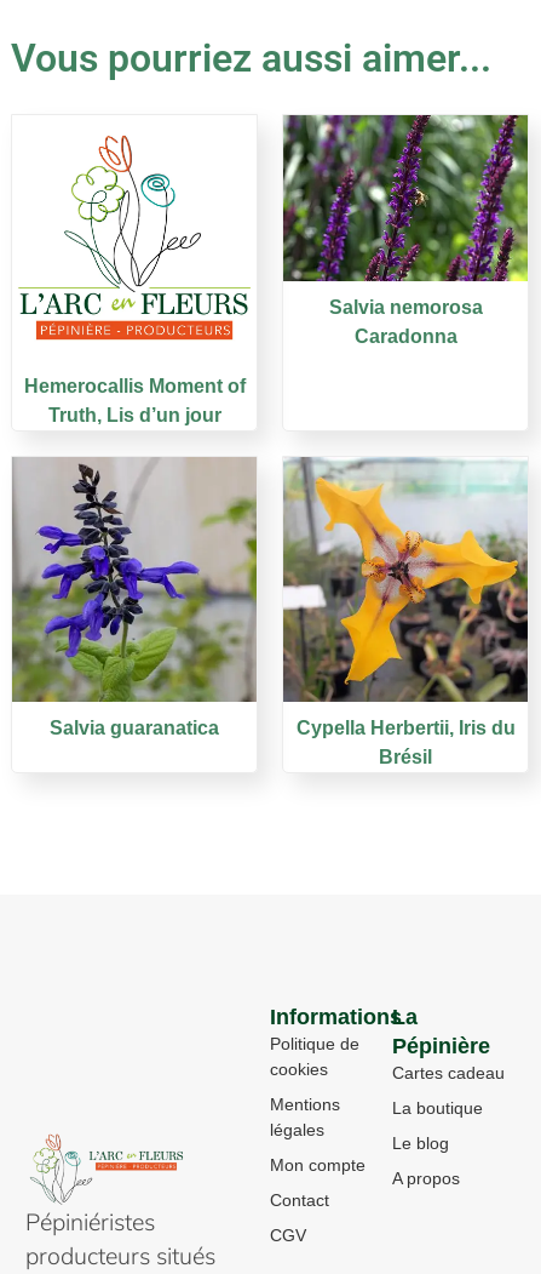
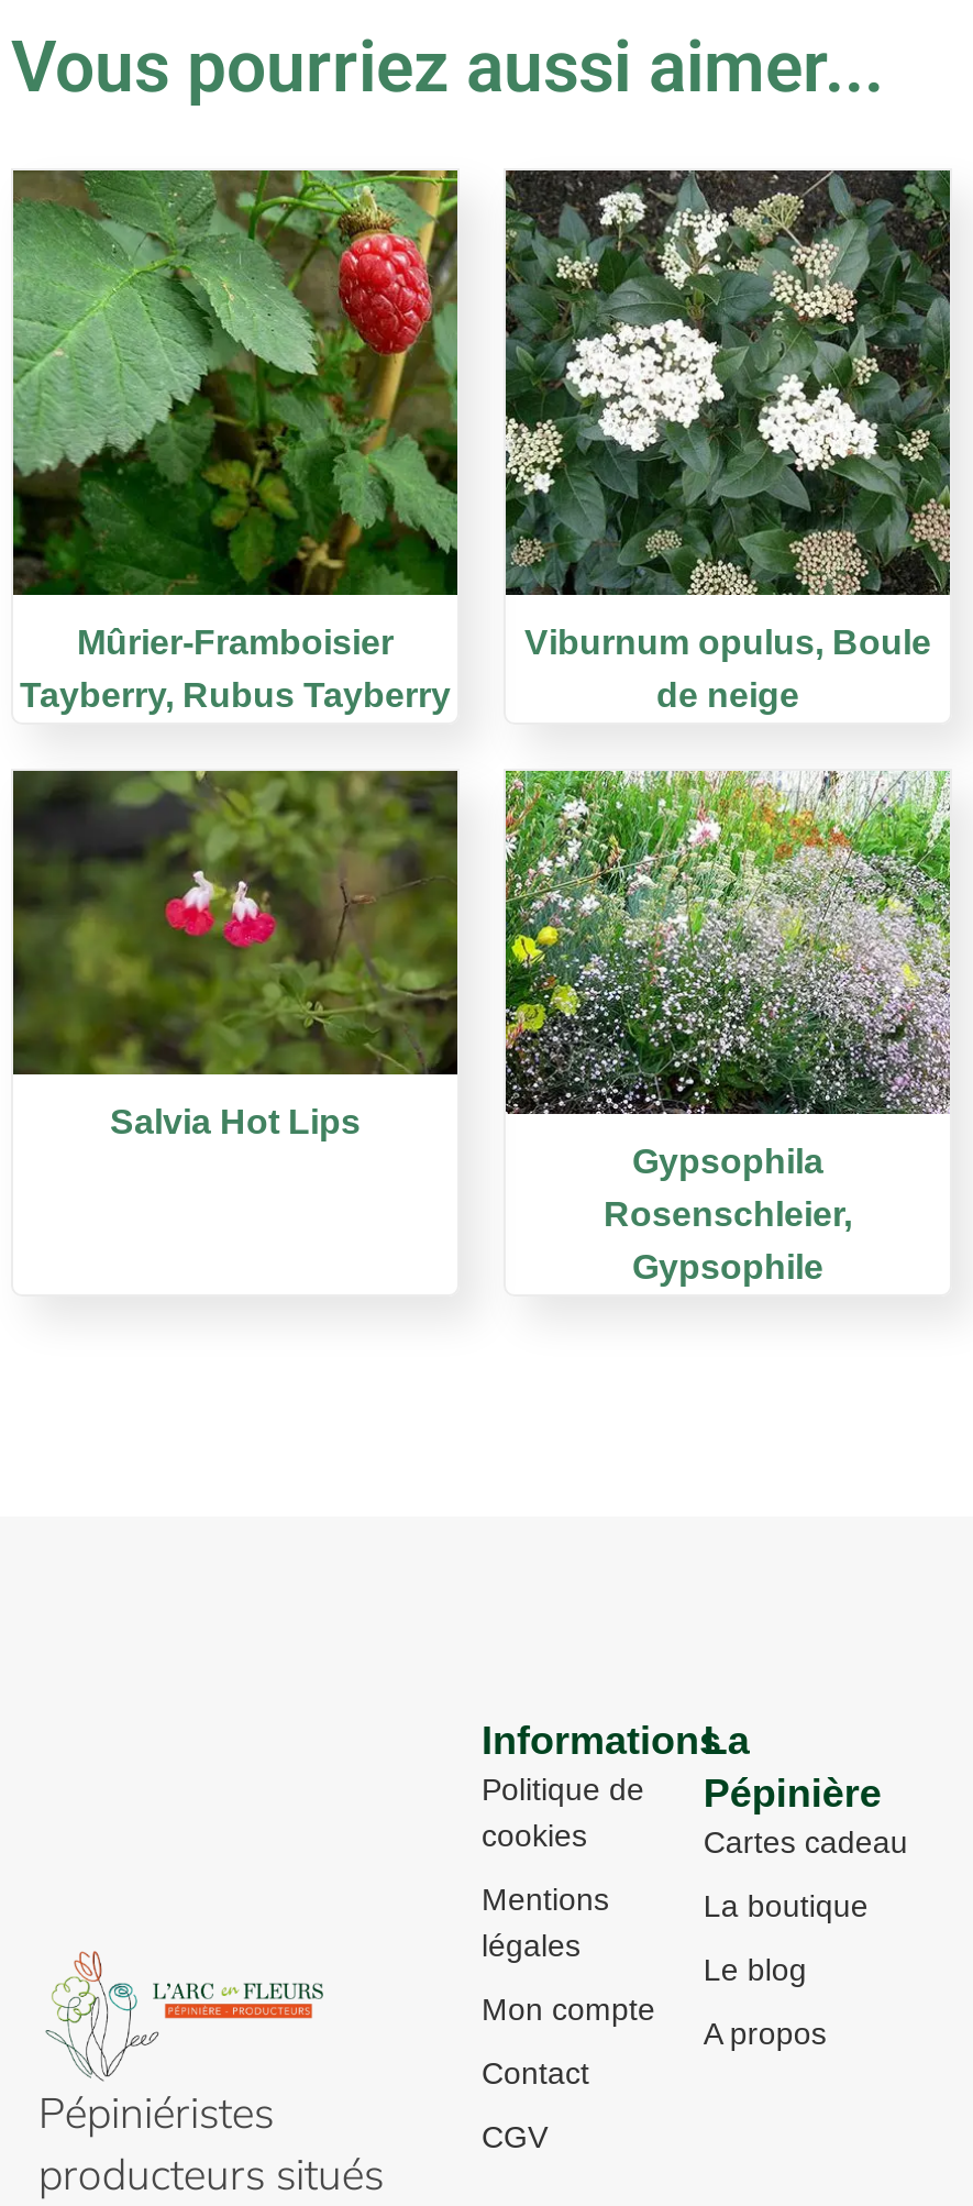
- [image]
- Salvia nemorosa
- Caradonna
+ [image]
+ Viburnum opulus, Boule
+ de neige

- [image]
- Hemerocallis Moment of
- Truth, Lis d’un jour
+ [image]
+ Mûrier-Framboisier
+ Tayberry, Rubus Tayberry

- [image]
+ [image]

- [image]
- Salvia guaranatica
- Cypella Herbertii, Iris du
- Brésil
+ [image]
+ Salvia Hot Lips
+ Gypsophila
+ Rosenschleier,
+ Gypsophile
